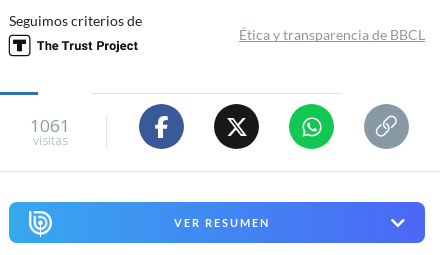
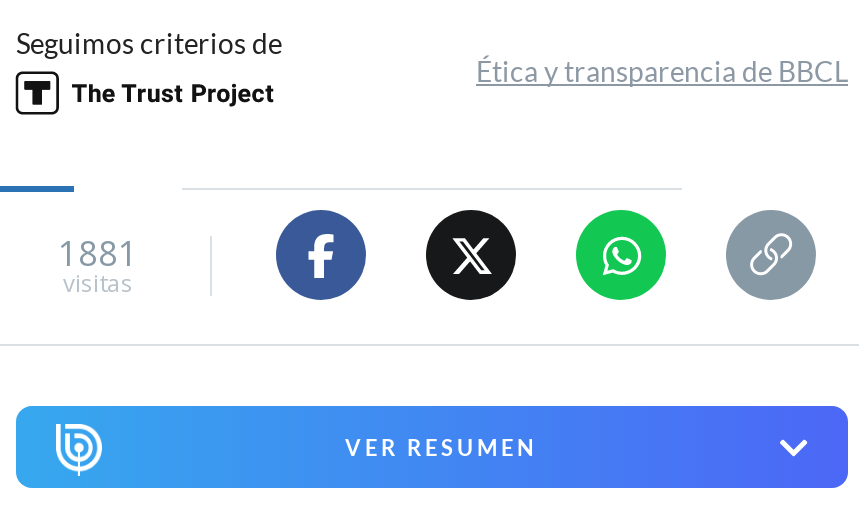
- 1061
+ 1881
